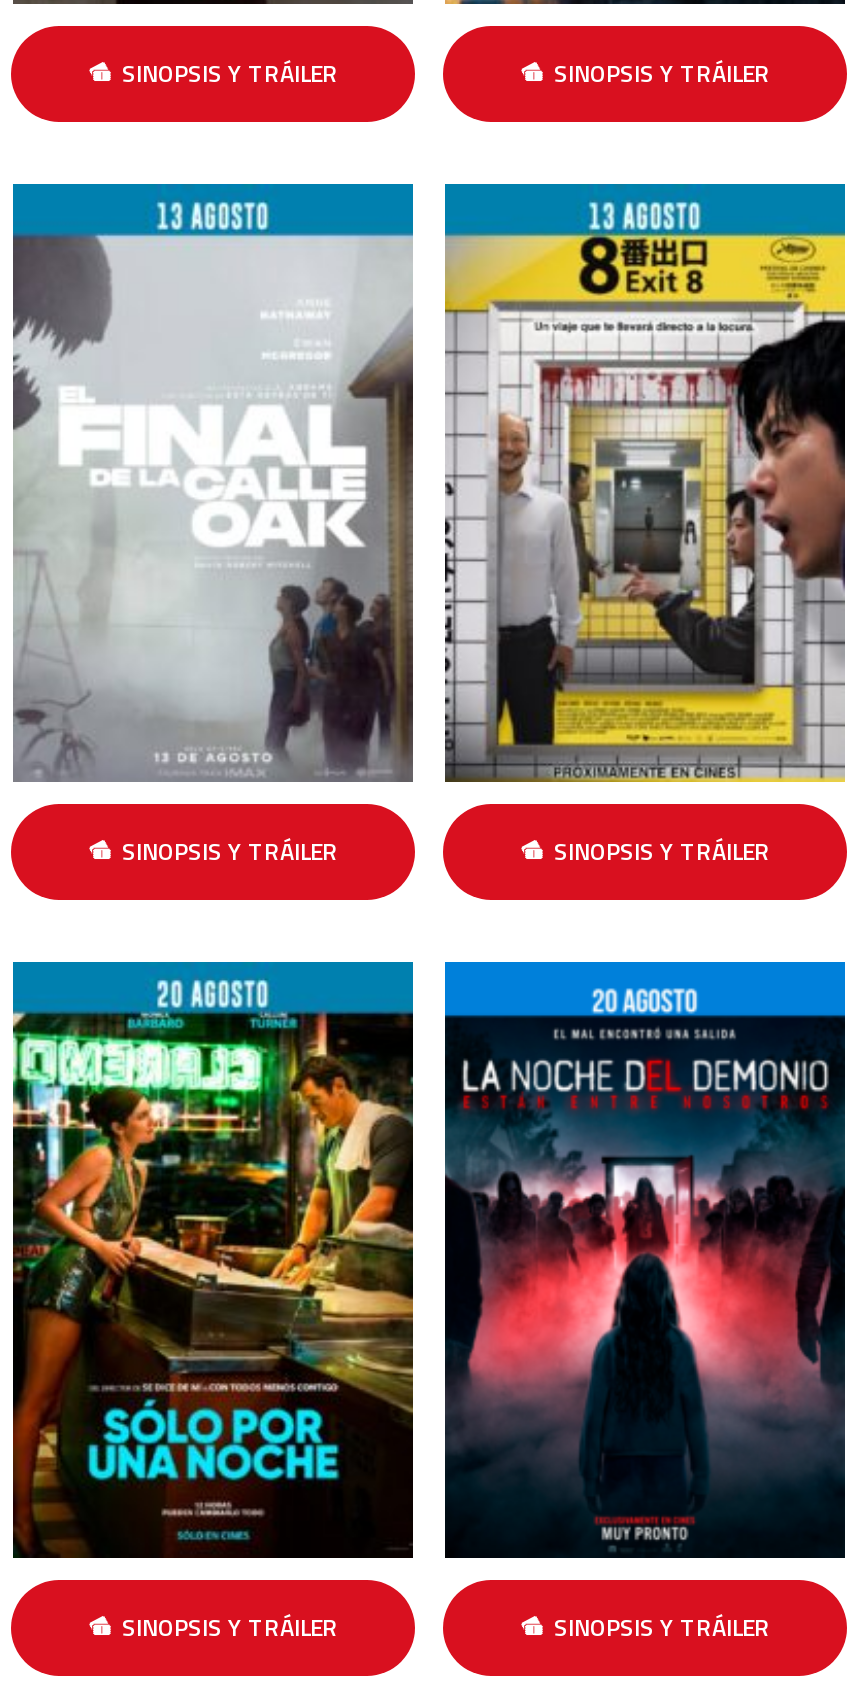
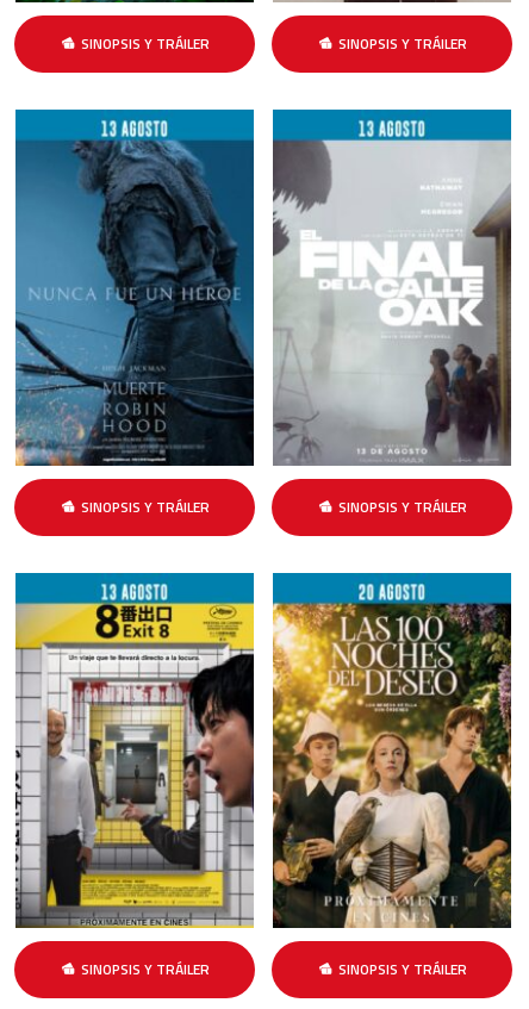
- [image]
+ [image]

- [image]
+ [image]

- [image]
+ [image]

- [image]
+ [image]
